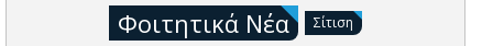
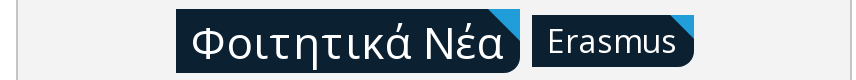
- Σίτιση
+ Erasmus
